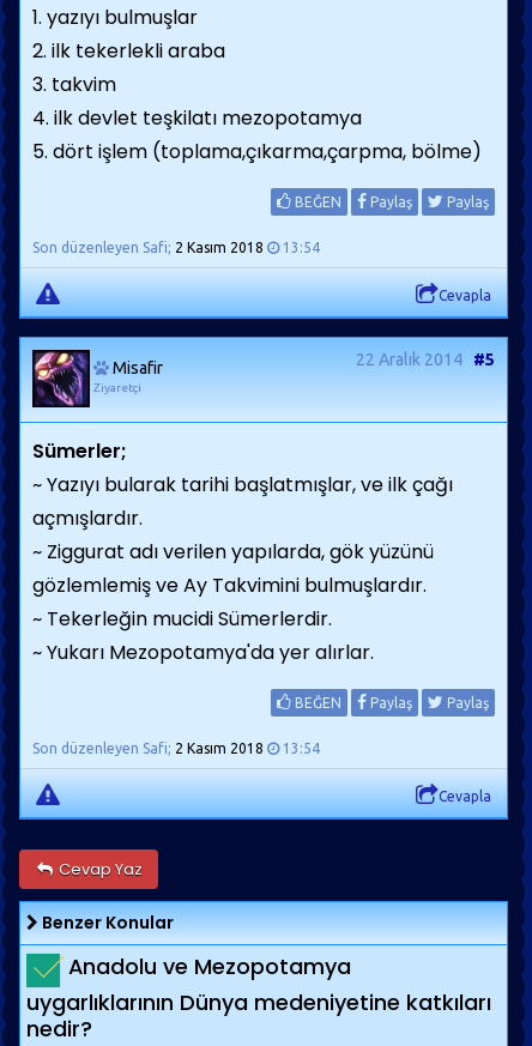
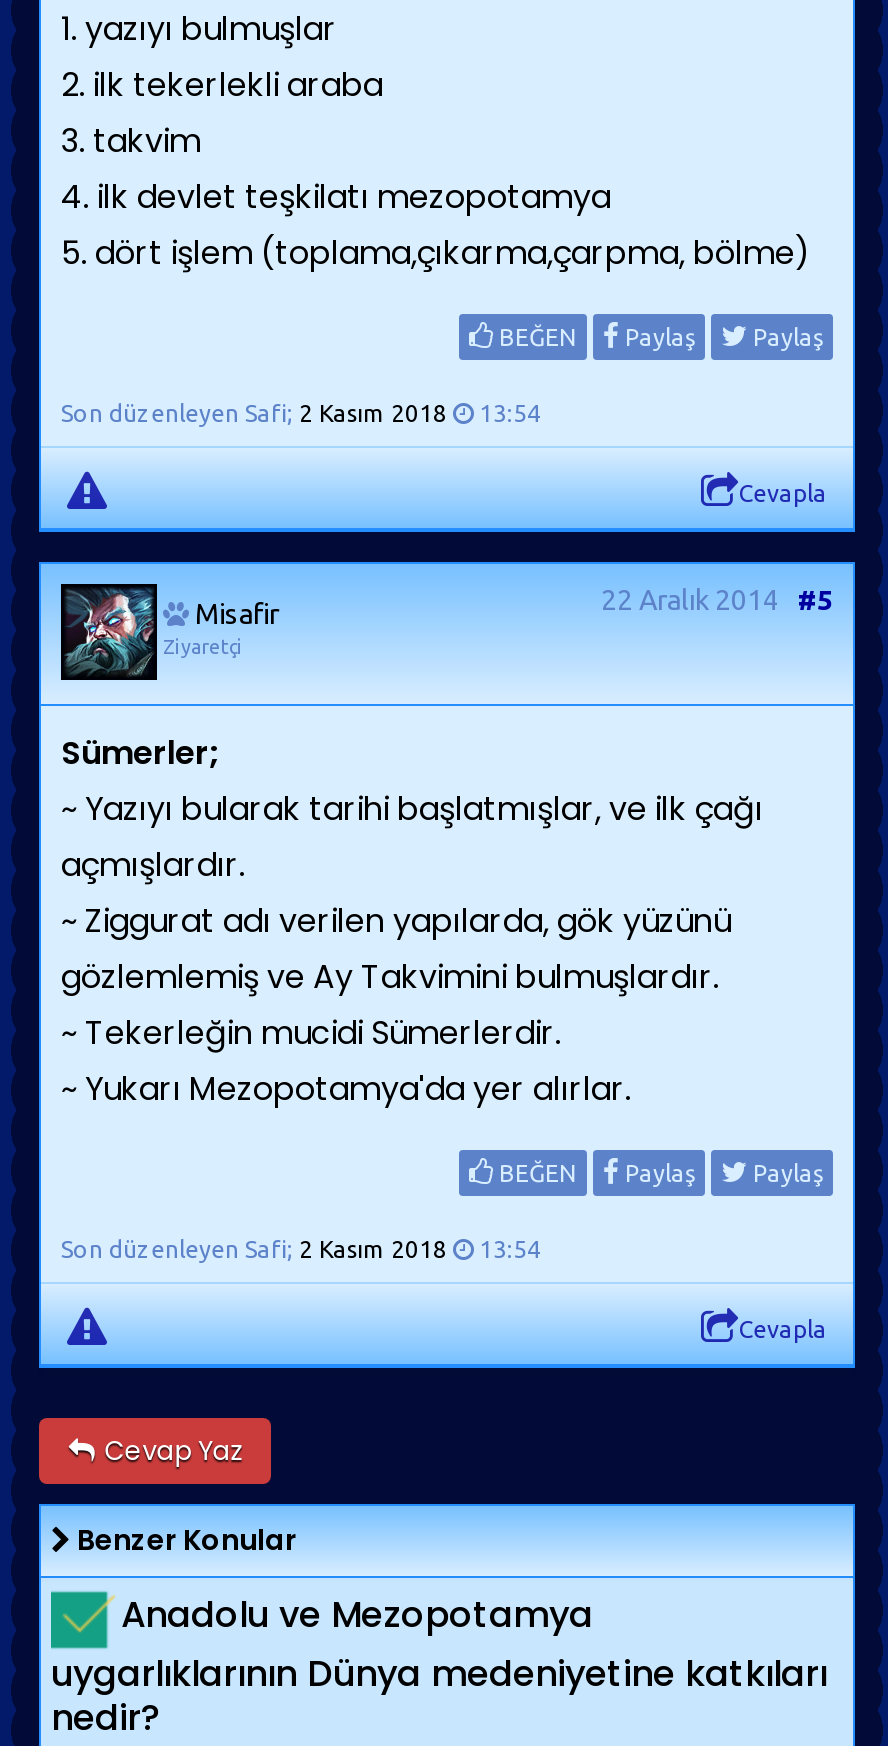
- [image]
+ [image]
